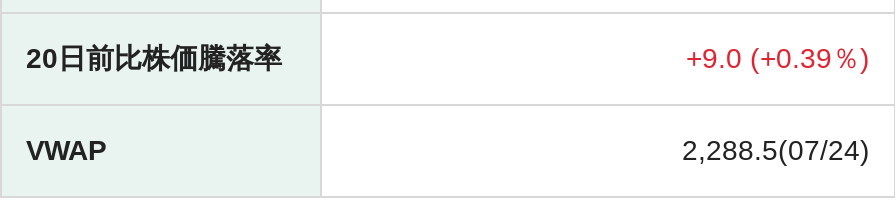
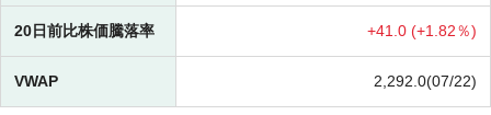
- +9.0 (+0.39％)
+ +41.0 (+1.82％)

- 2,288.5(07/24)
+ 2,292.0(07/22)
